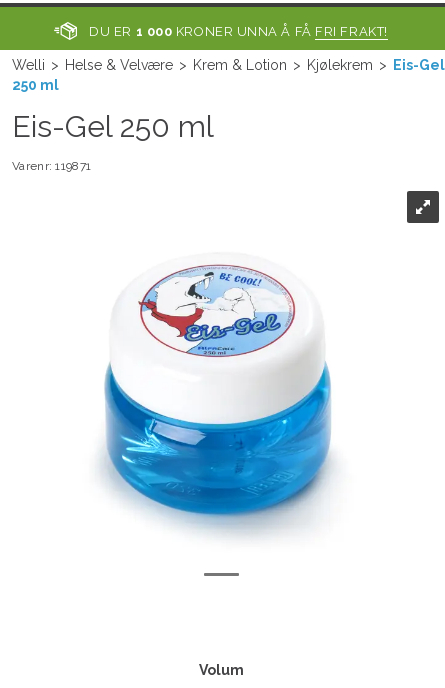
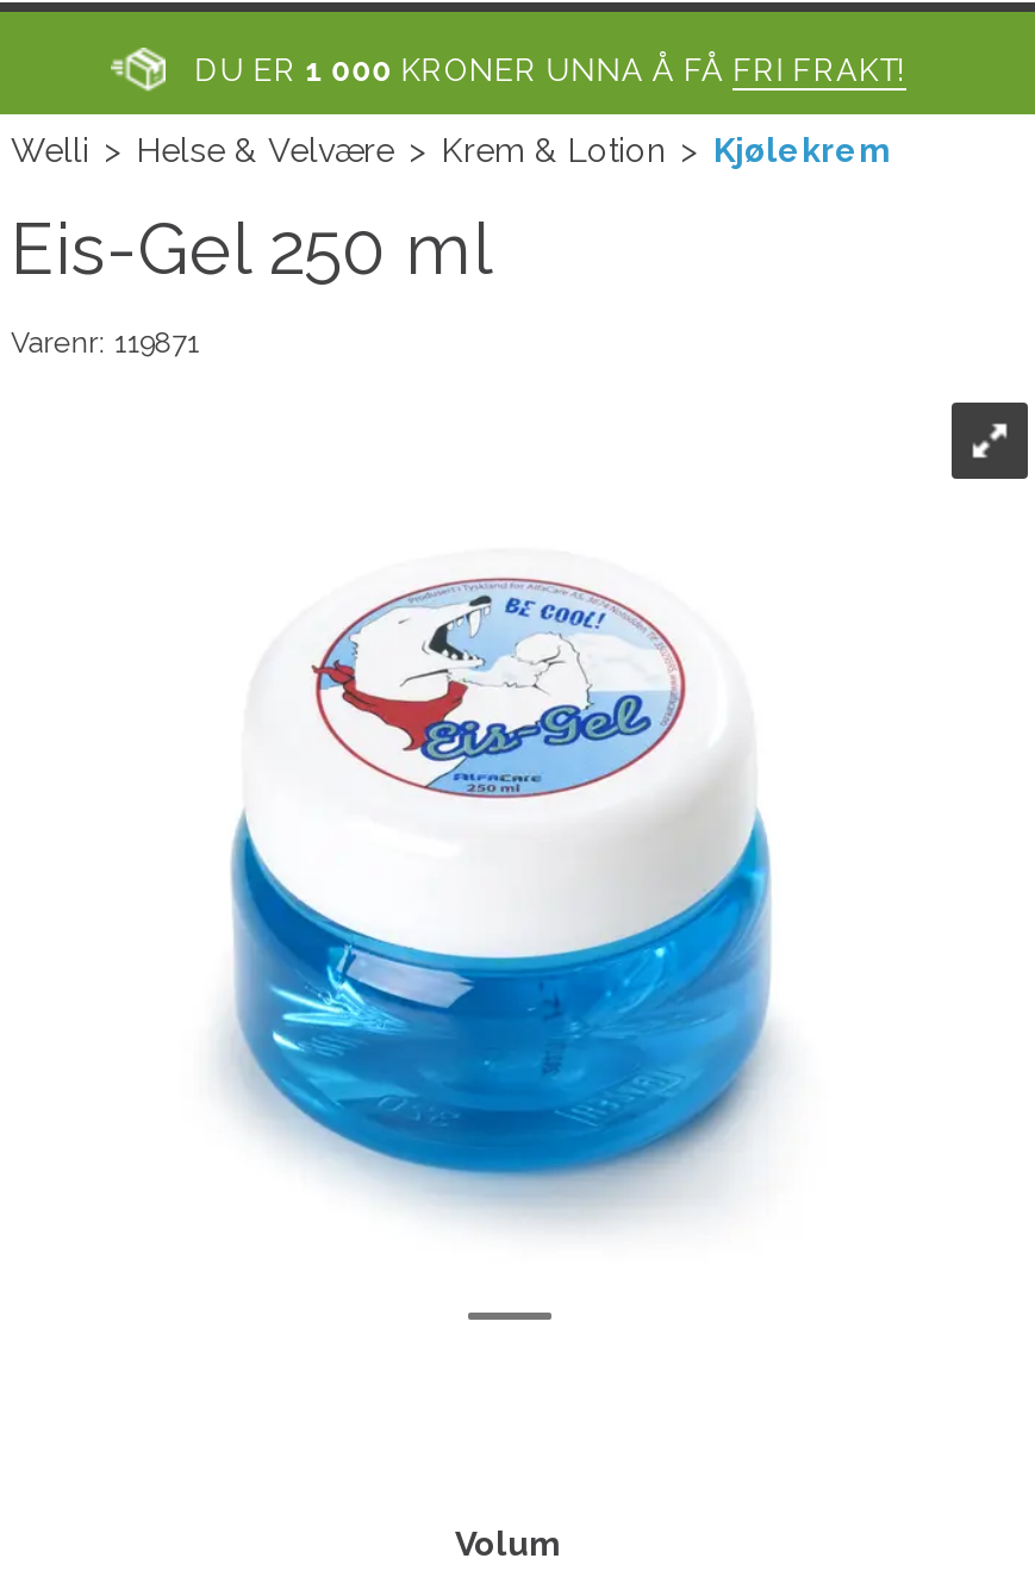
- Welli > Helse & Velvære > Krem & Lotion > Kjølekrem > Eis-Gel
- 250 ml
+ Welli > Helse & Velvære > Krem & Lotion > Kjølekrem
